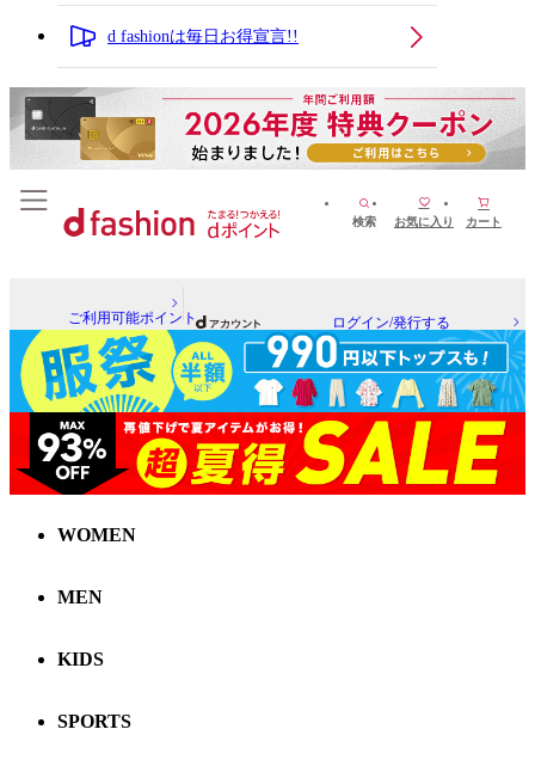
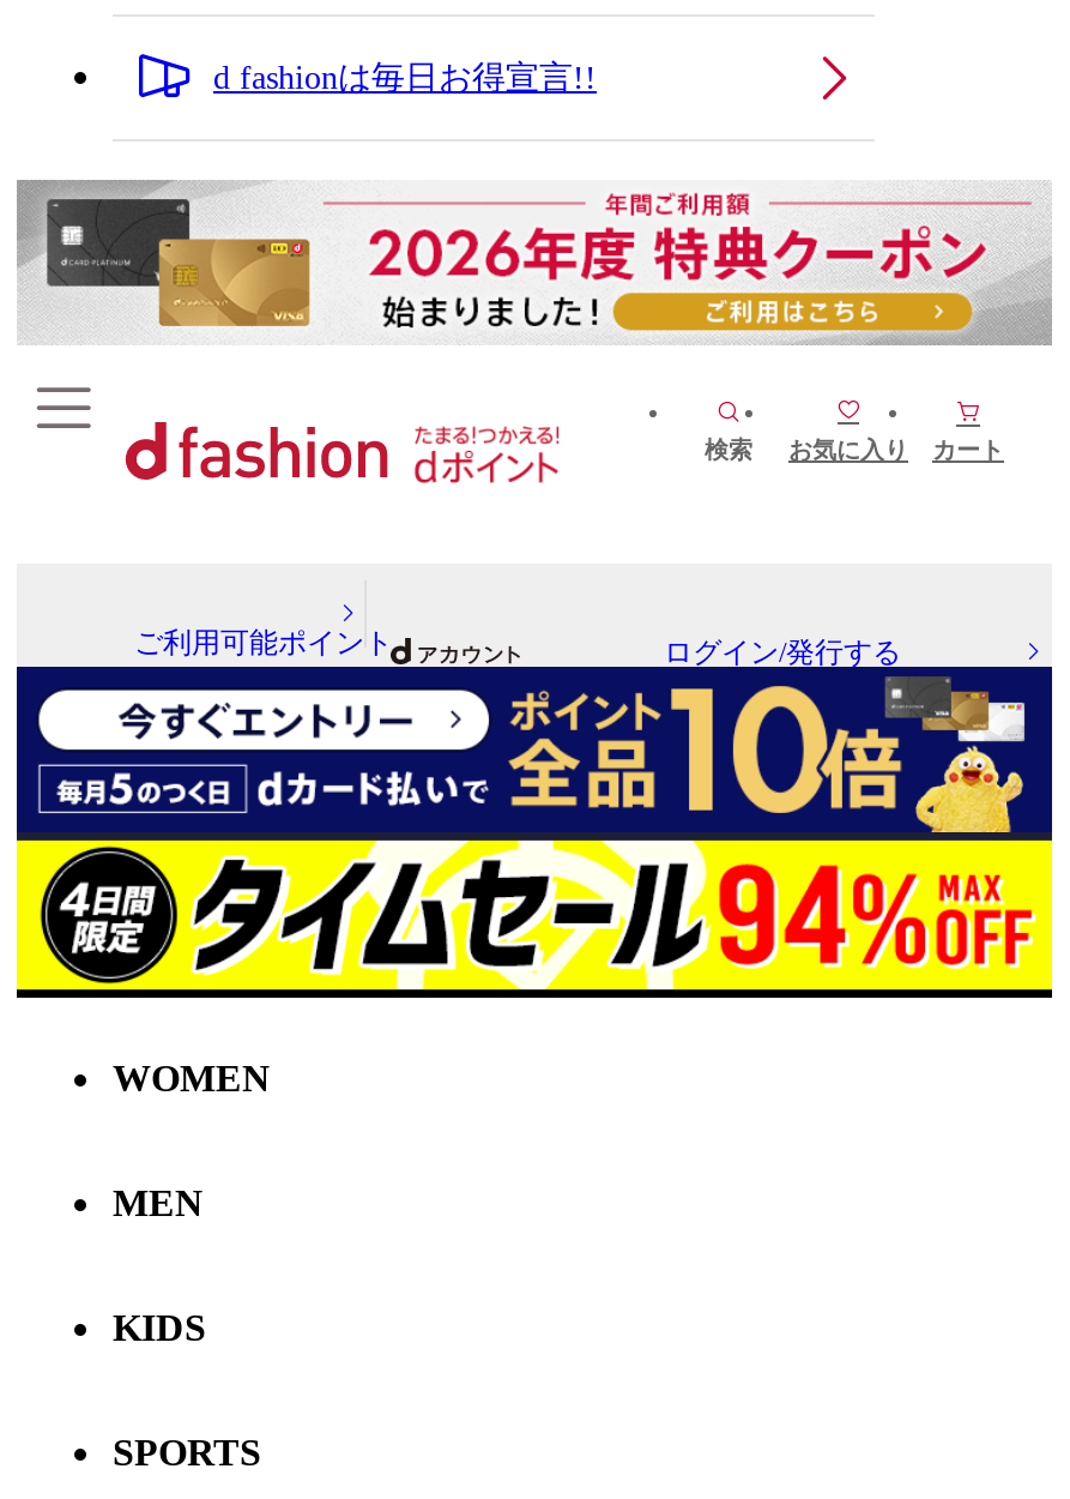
- [image]
+ [image]
